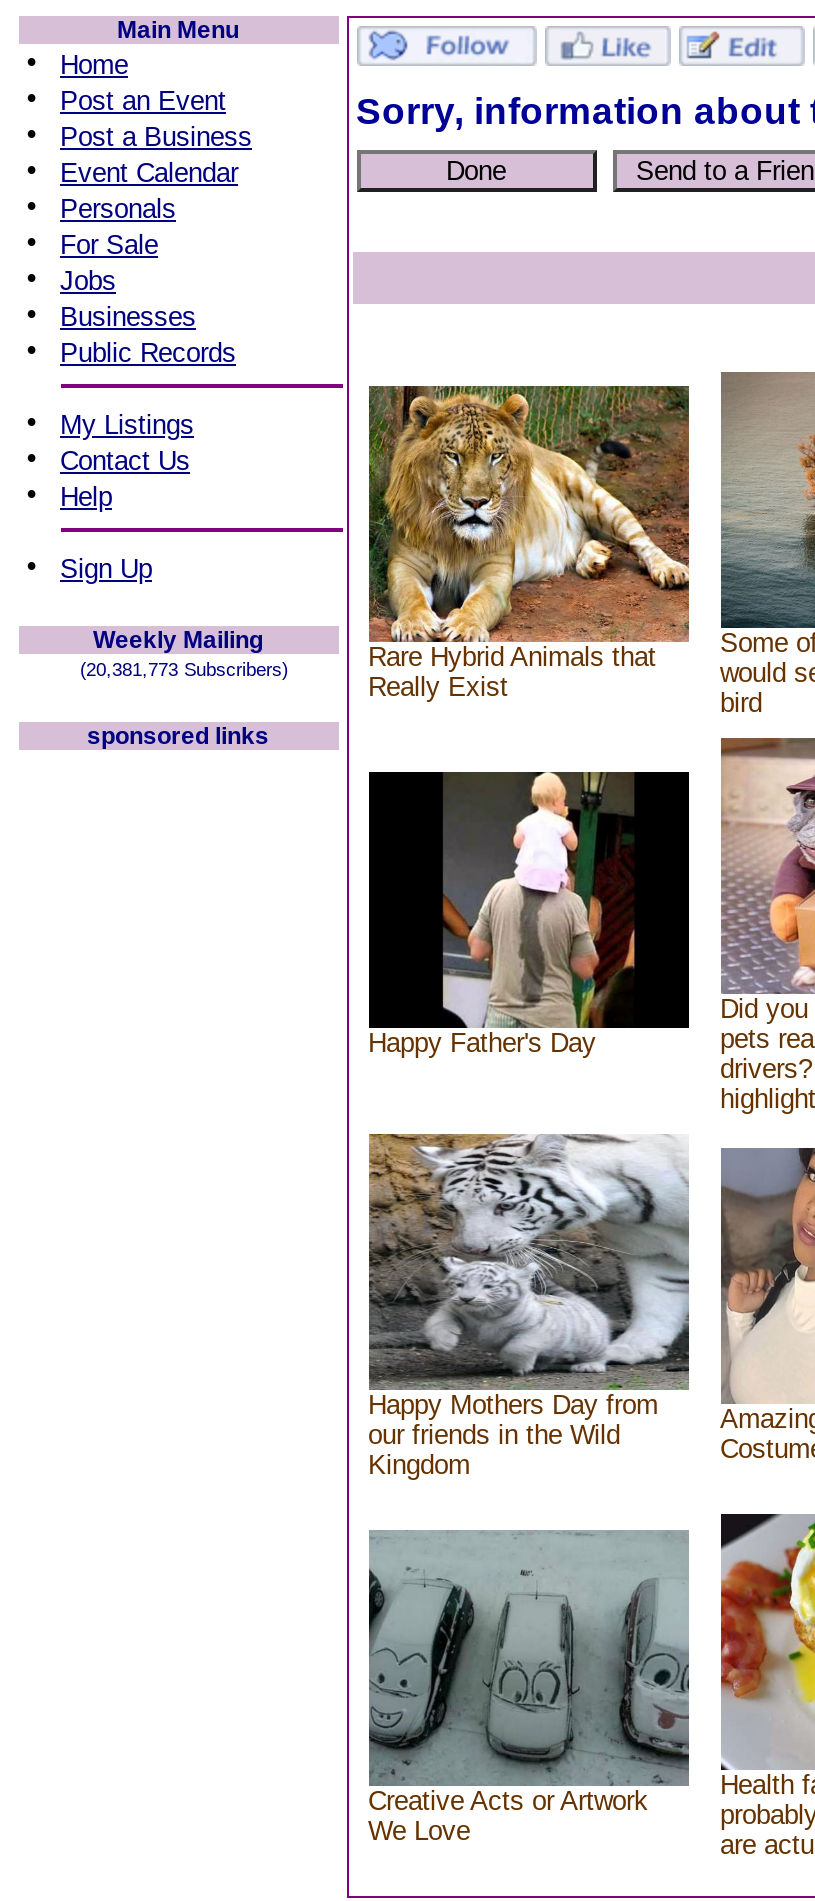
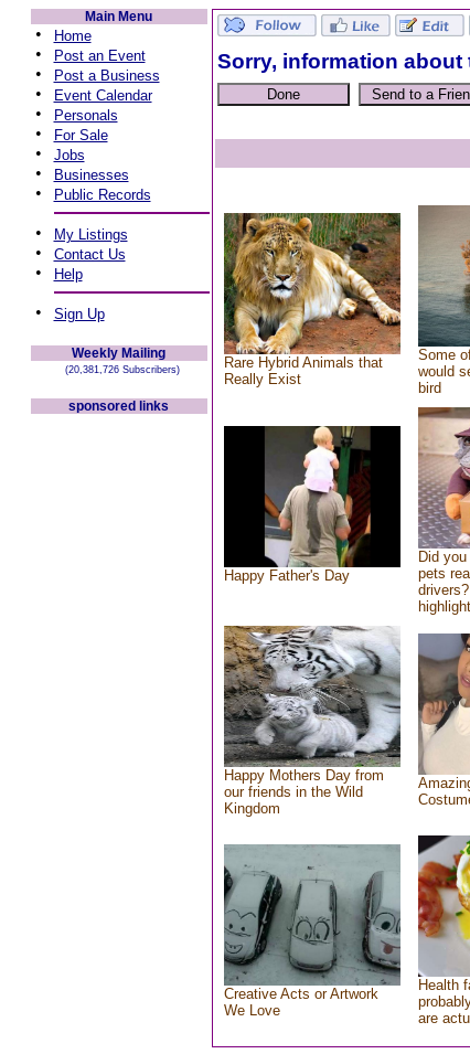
- (20,381,773 Subscribers)
+ (20,381,726 Subscribers)
